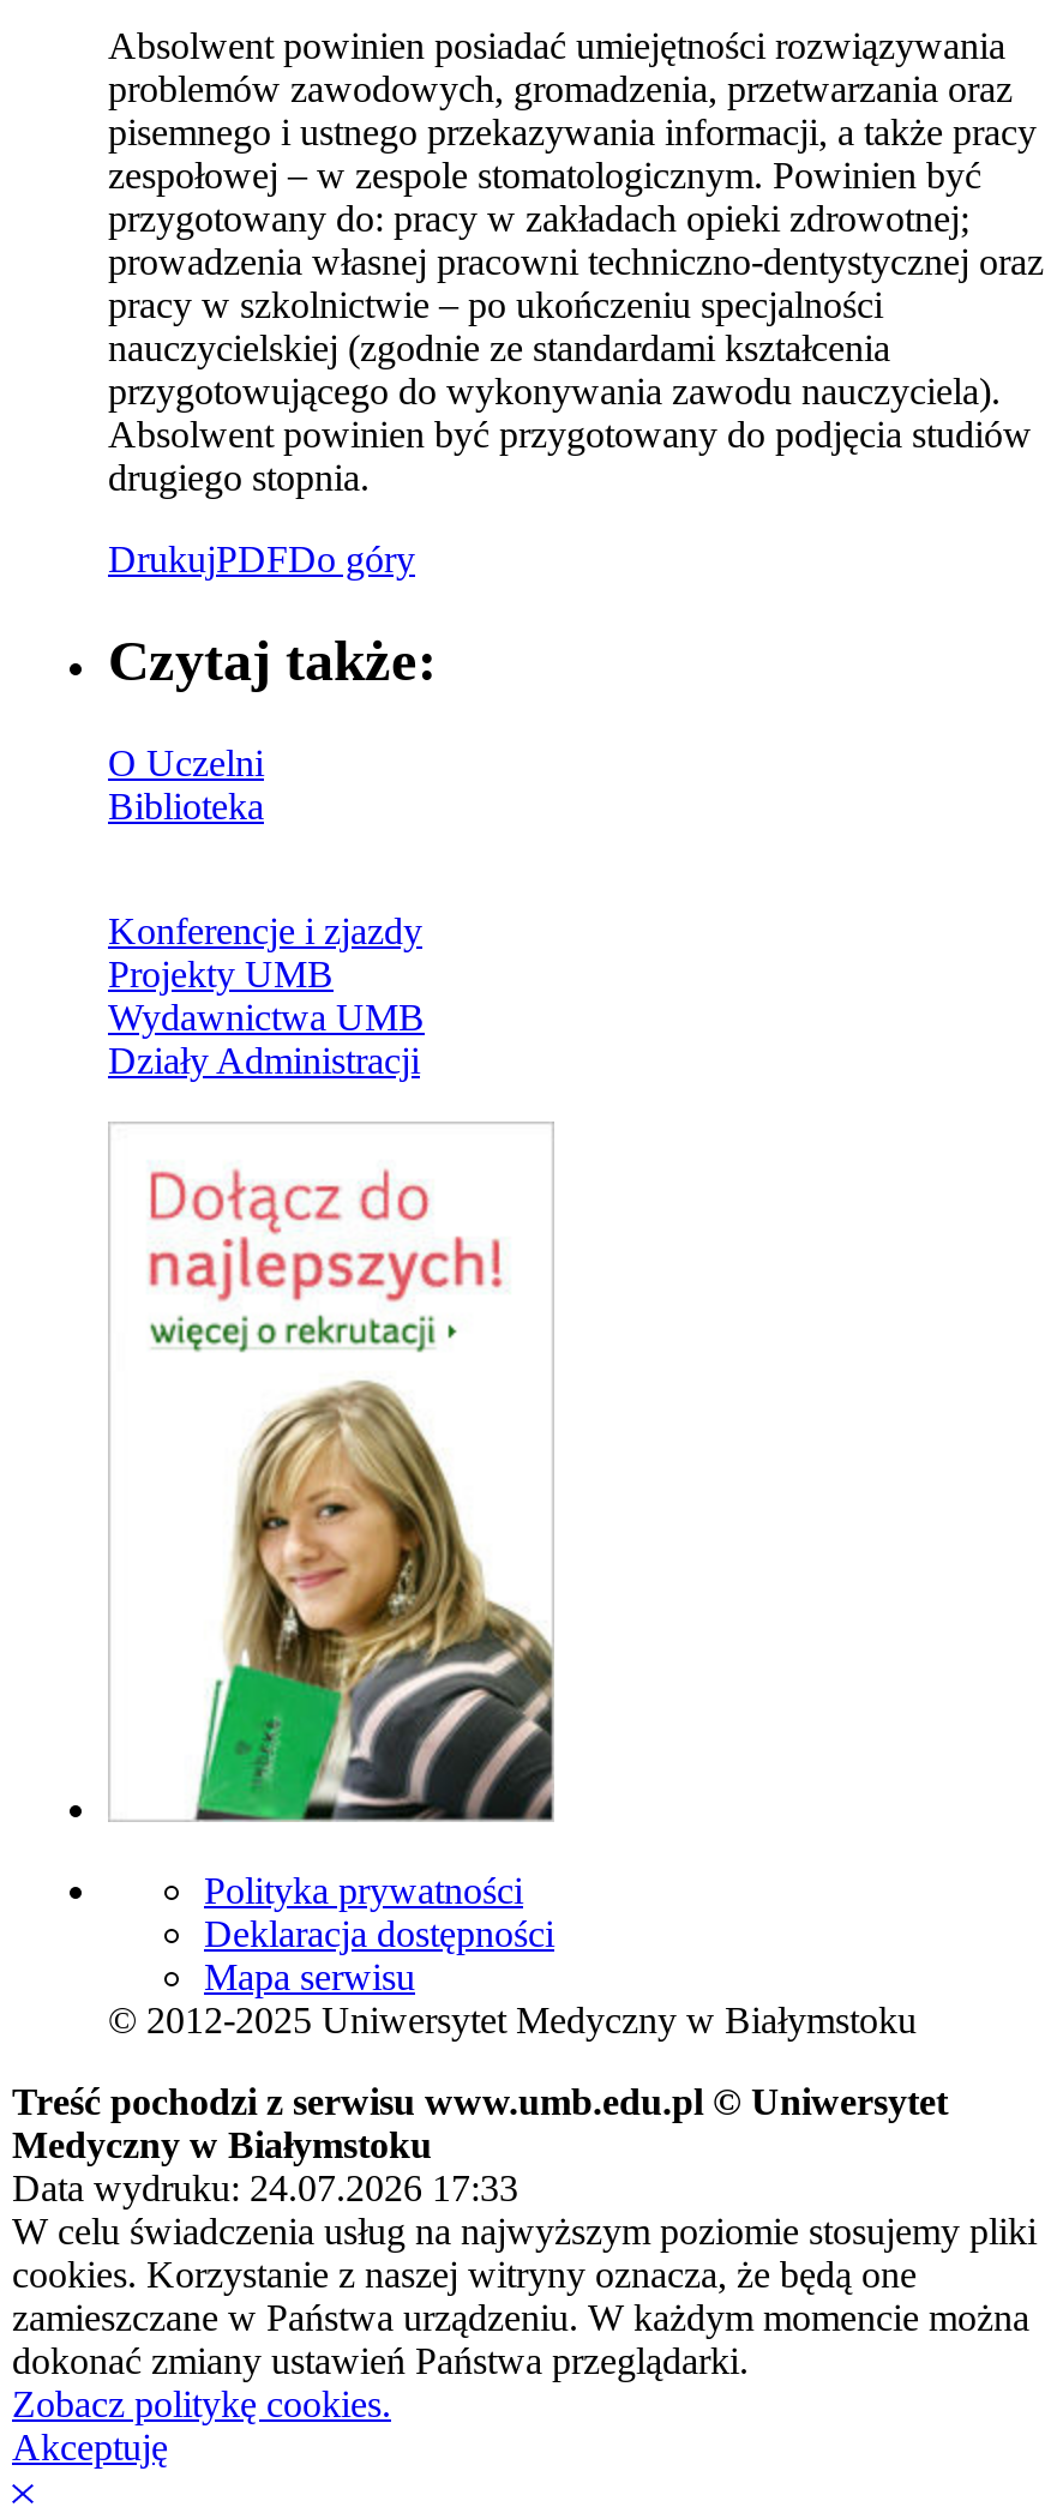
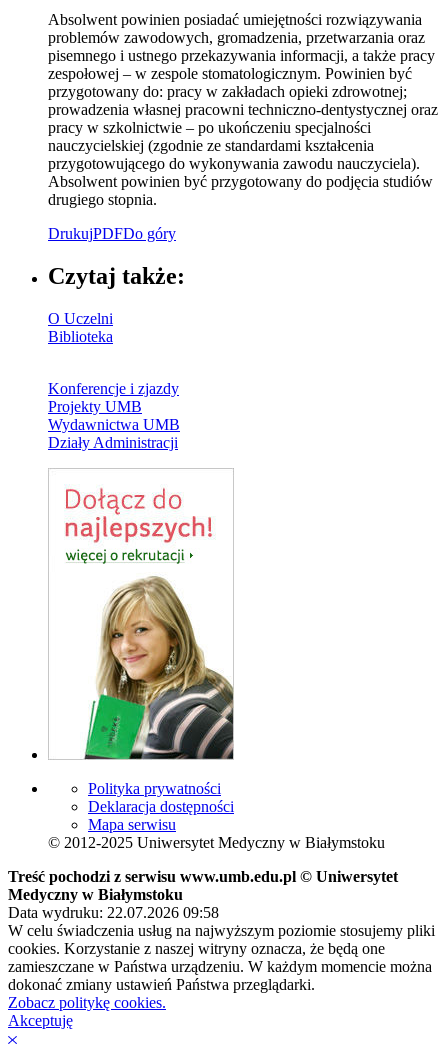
- Data wydruku: 24.07.2026 17:33
+ Data wydruku: 22.07.2026 09:58
